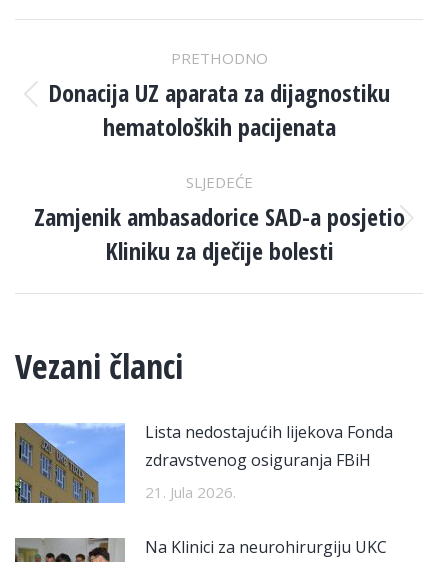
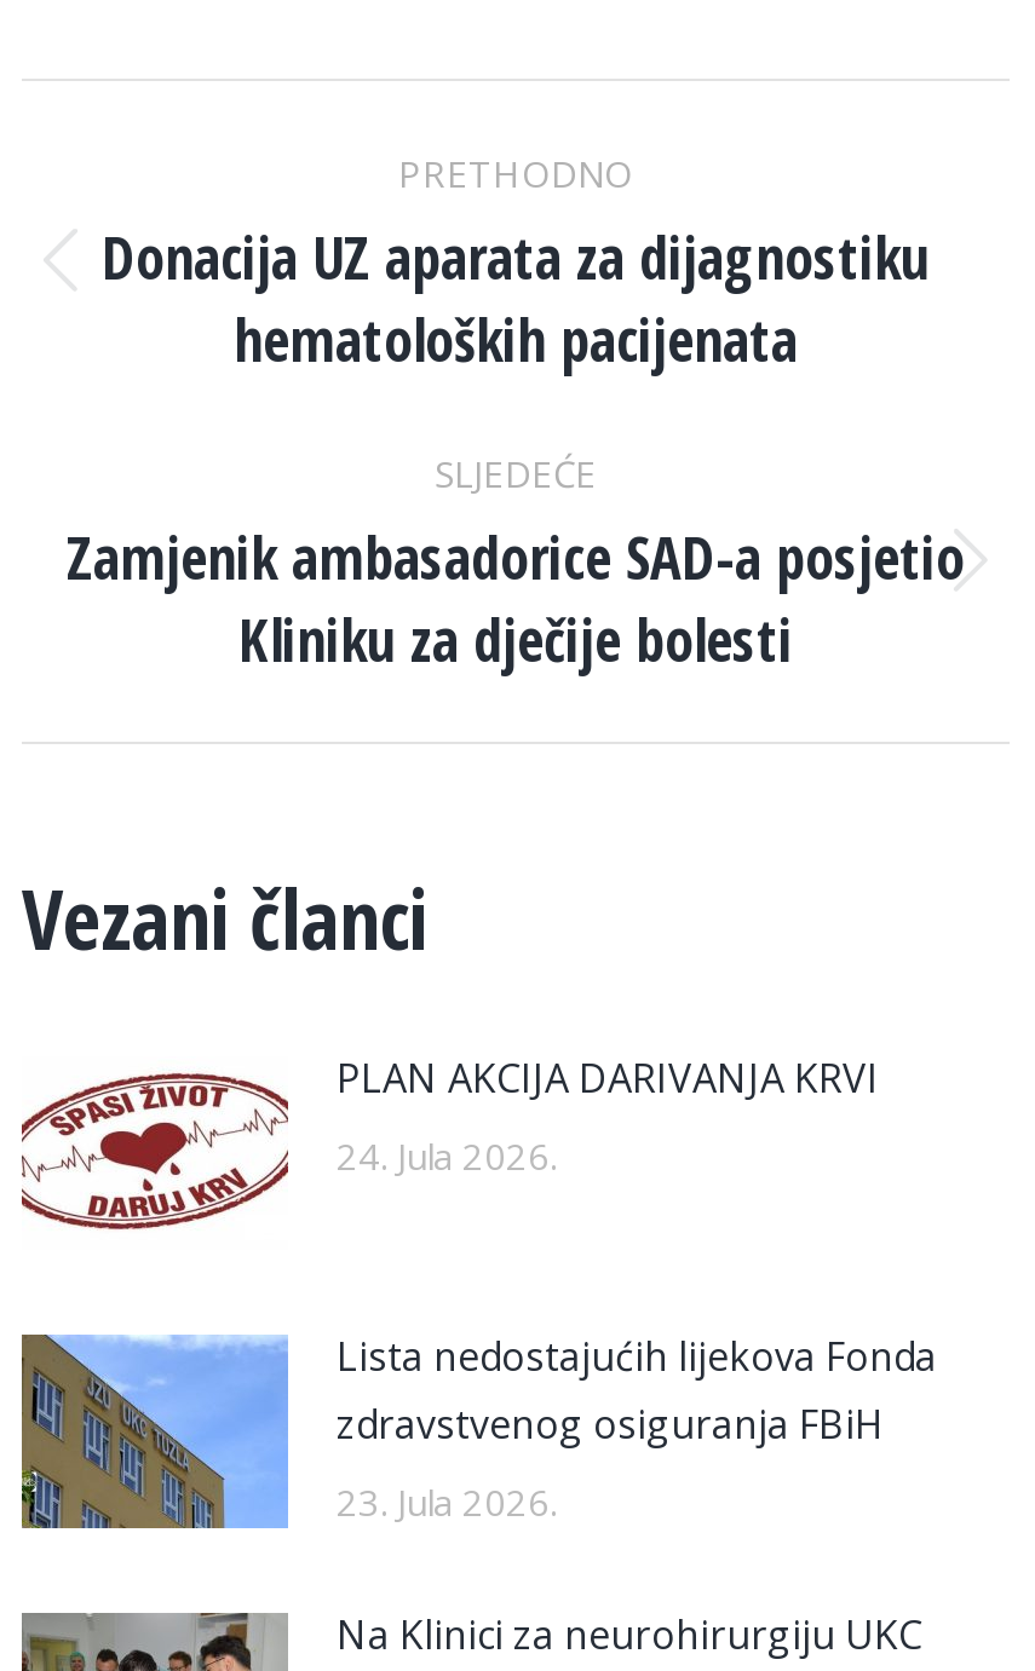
+ [image]
+ PLAN AKCIJA DARIVANJA KRVI
+ 24. Jula 2026.

- 21. Jula 2026.
+ 23. Jula 2026.
